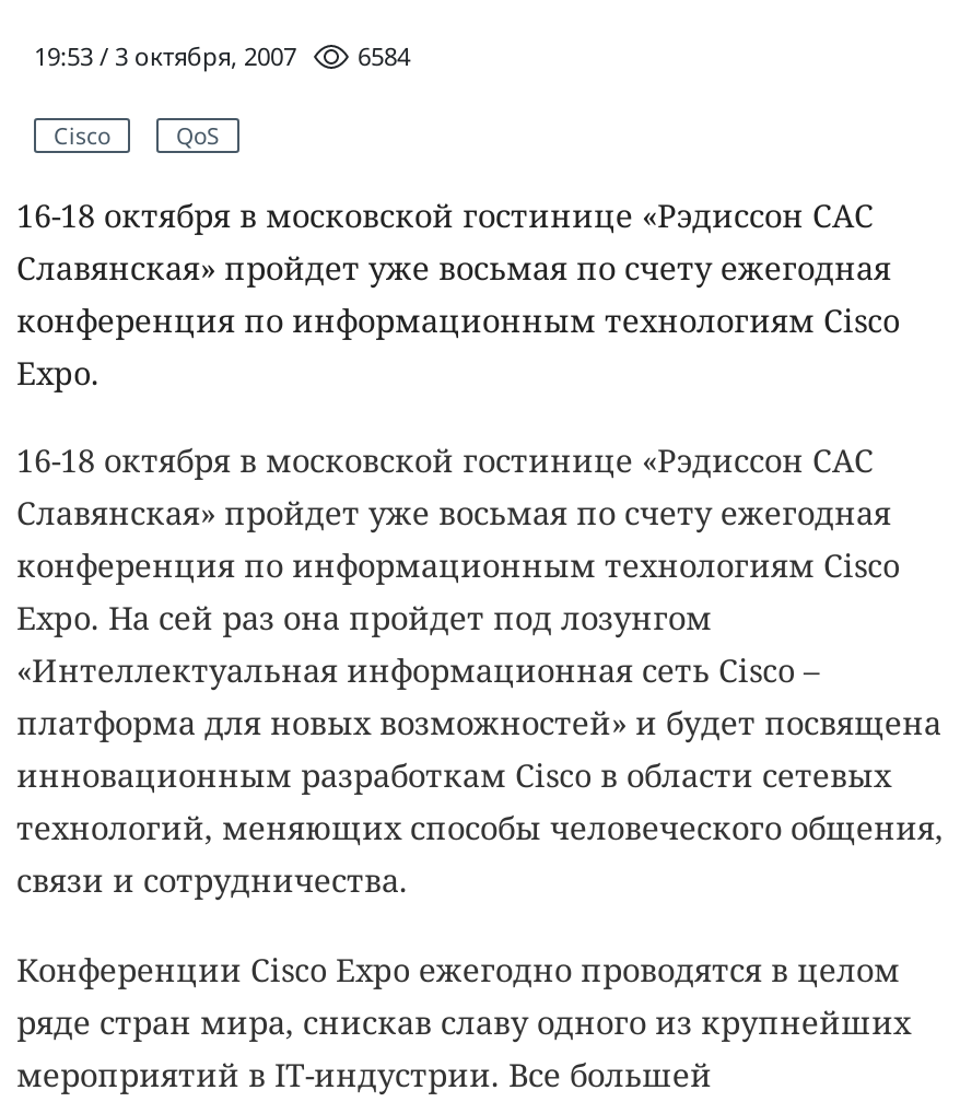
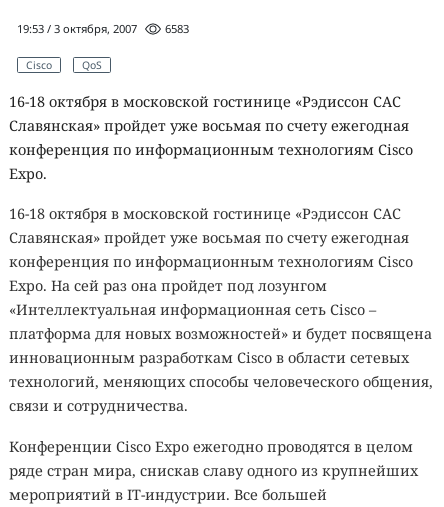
- 6584
+ 6583
